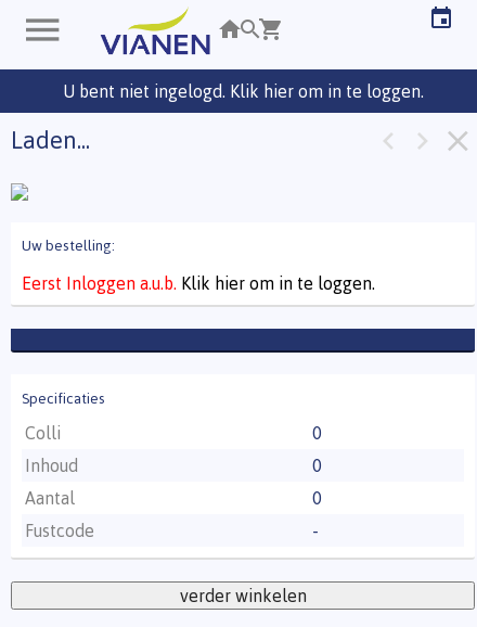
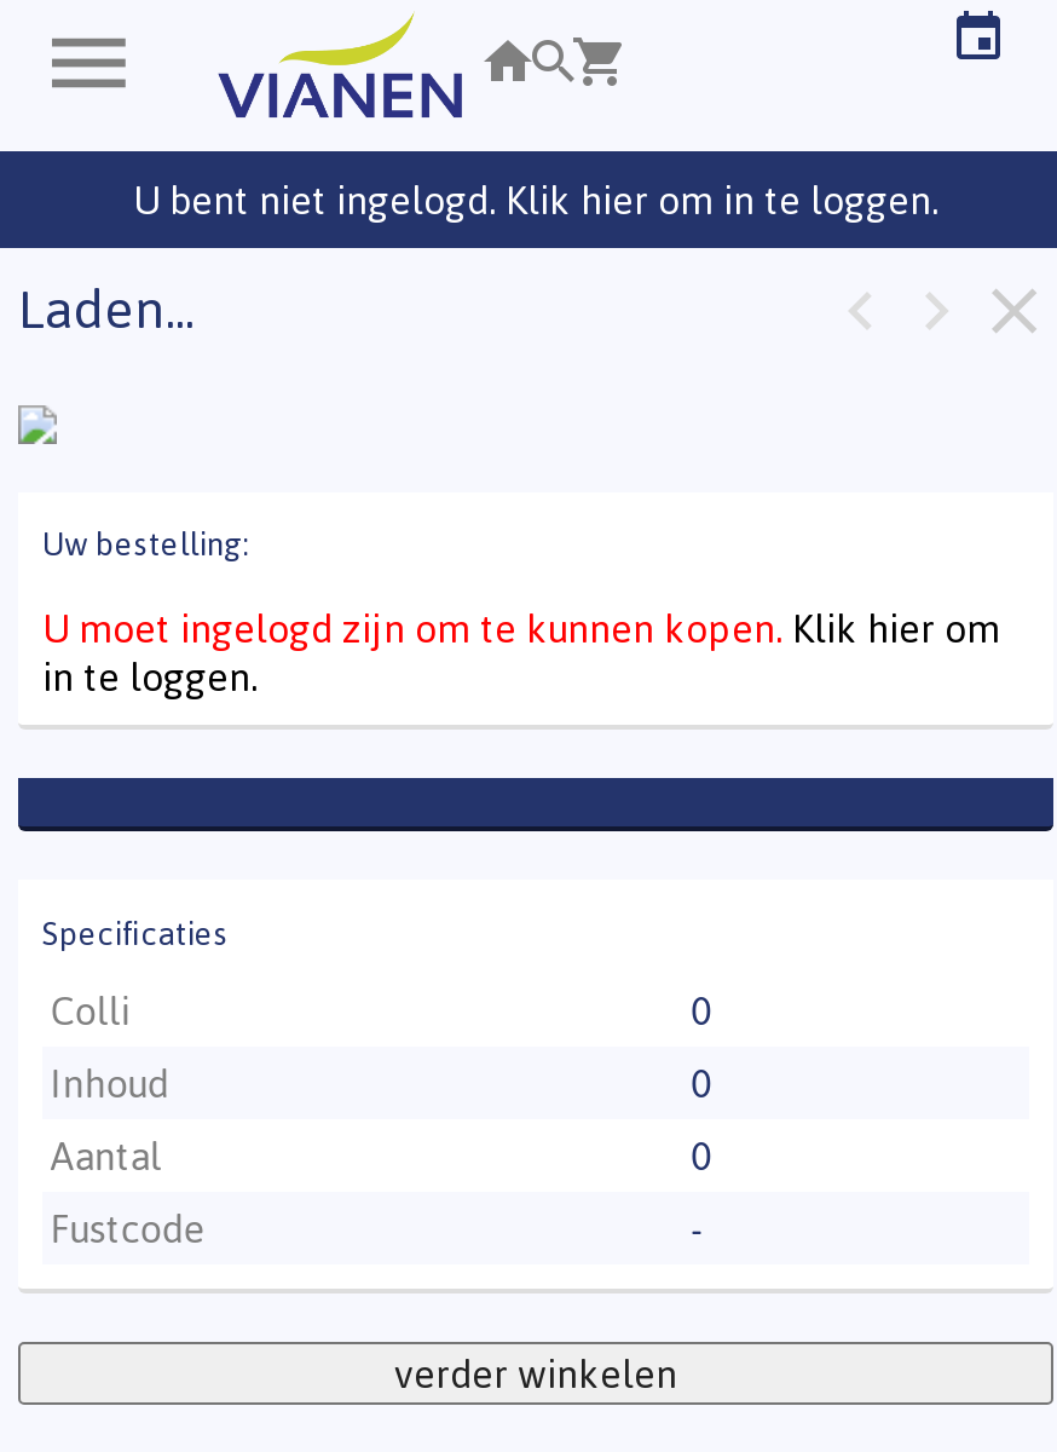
- Eerst Inloggen a.u.b. Klik hier om in te loggen.
+ U moet ingelogd zijn om te kunnen kopen. Klik hier om
+ in te loggen.
